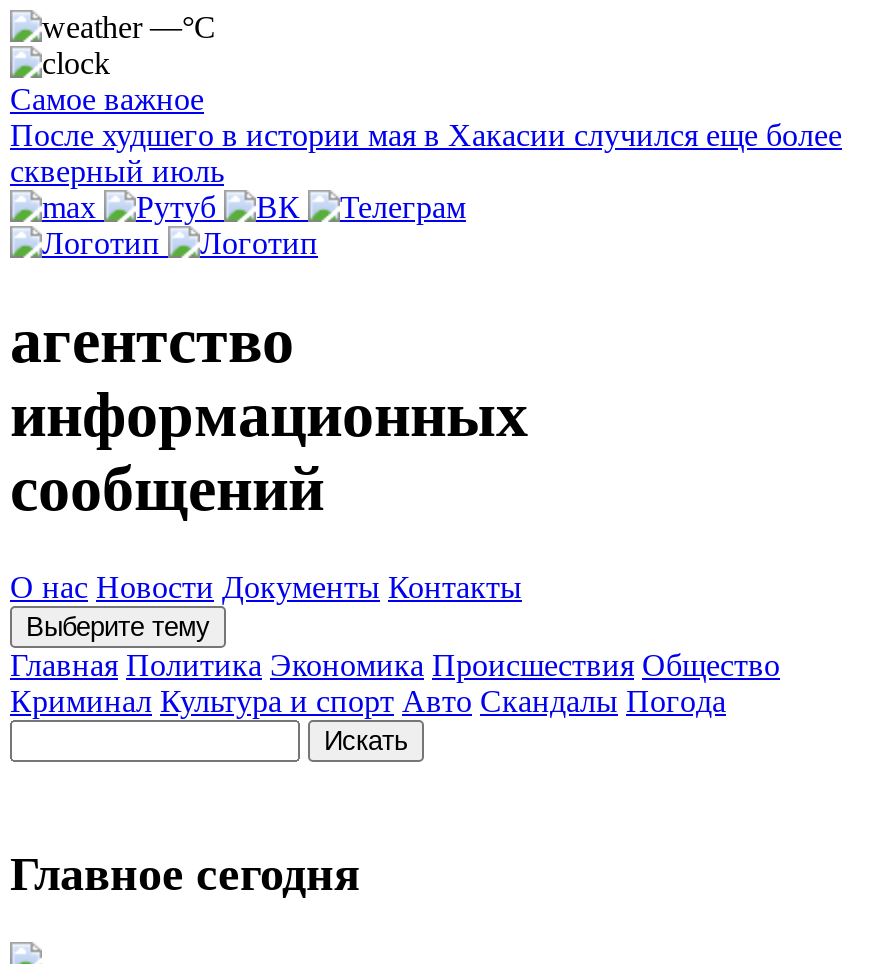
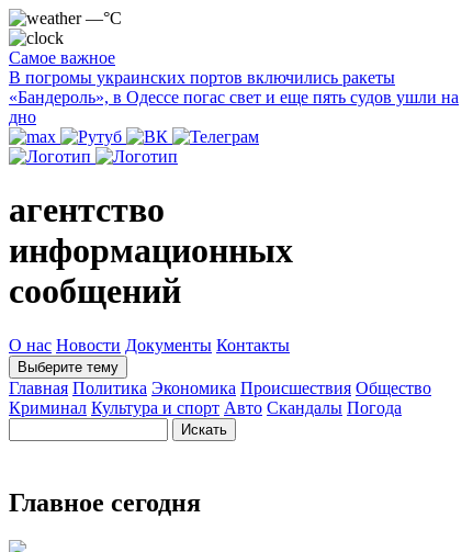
- После худшего в истории мая в Хакасии случился еще более
- скверный июль
+ В погромы украинских портов включились ракеты
+ «Бандероль», в Одессе погас свет и еще пять судов ушли на
+ дно
